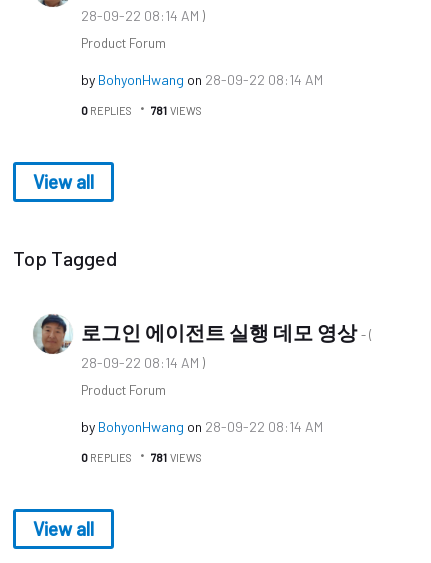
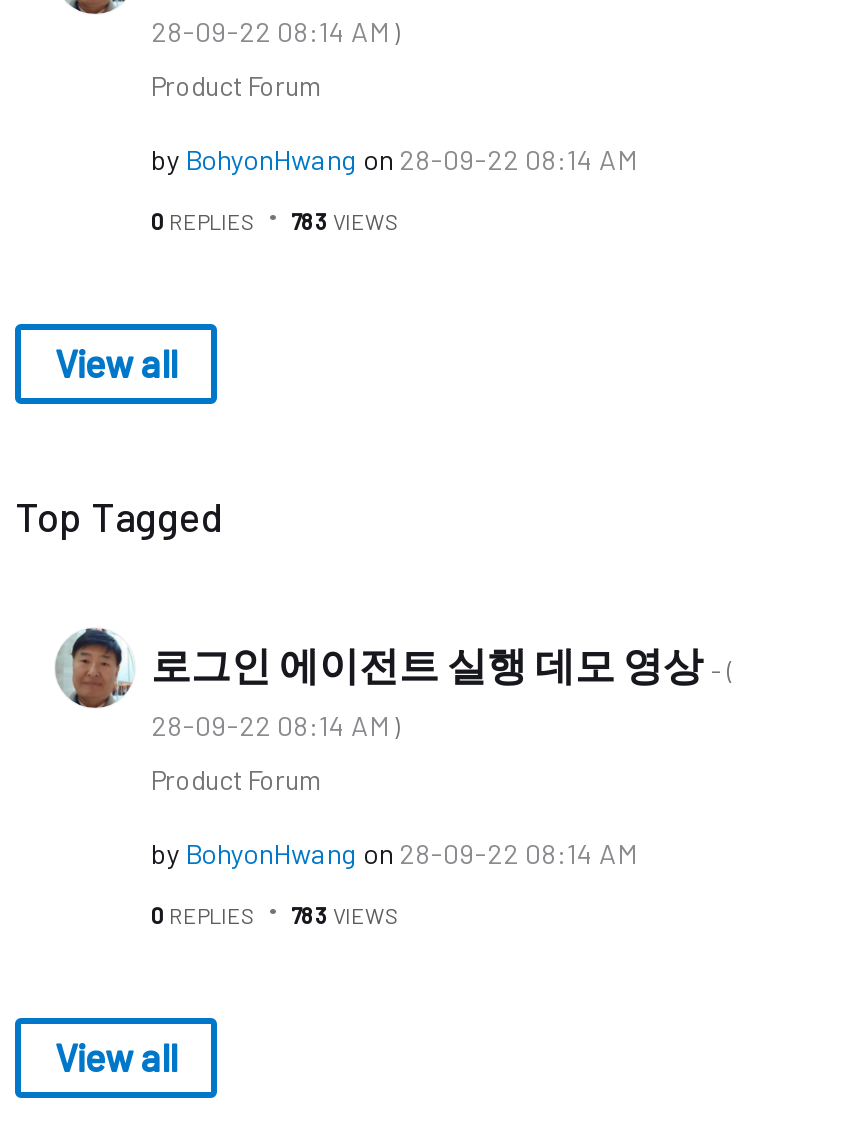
- 0 REPLIES 781 VIEWS
+ 0 REPLIES 783 VIEWS

- 0 REPLIES 781 VIEWS
+ 0 REPLIES 783 VIEWS
